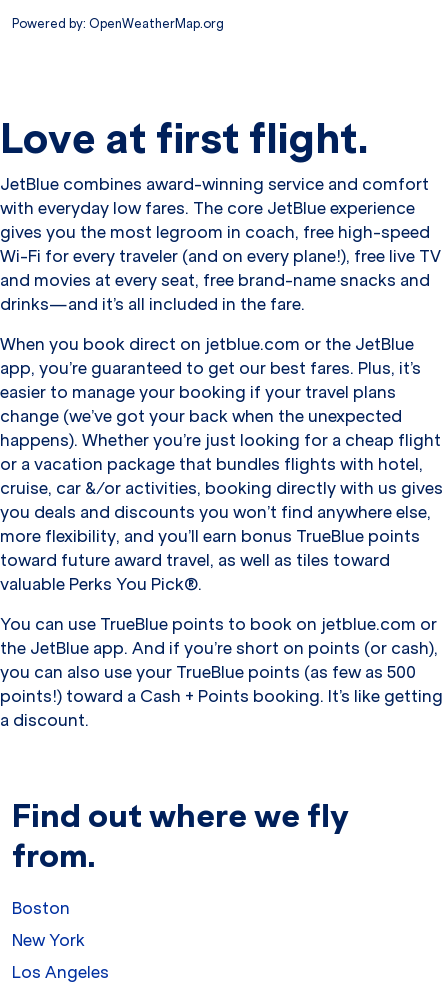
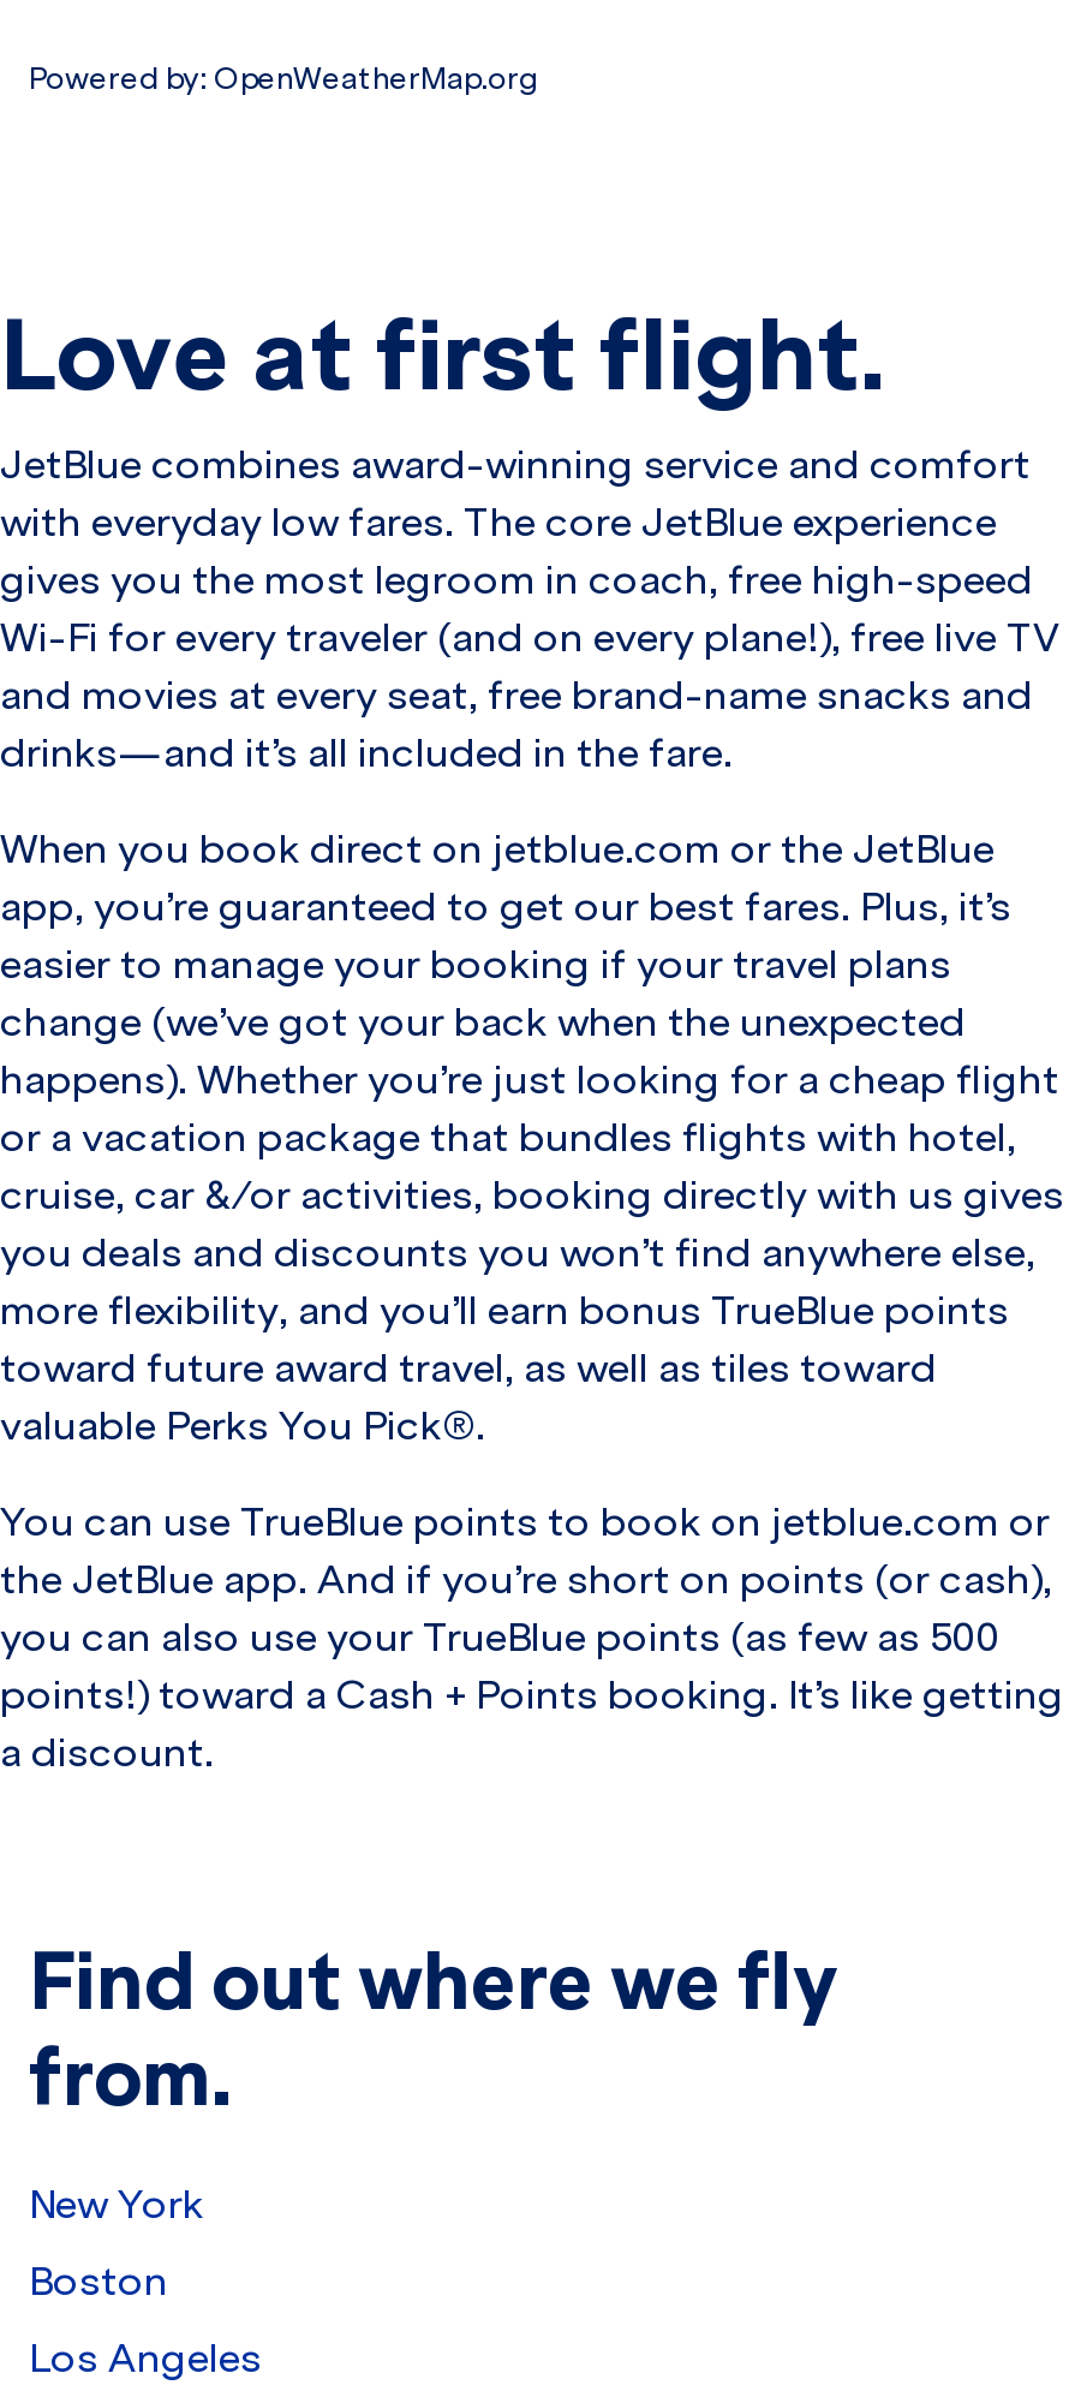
moved down: Boston

moved up: New York
